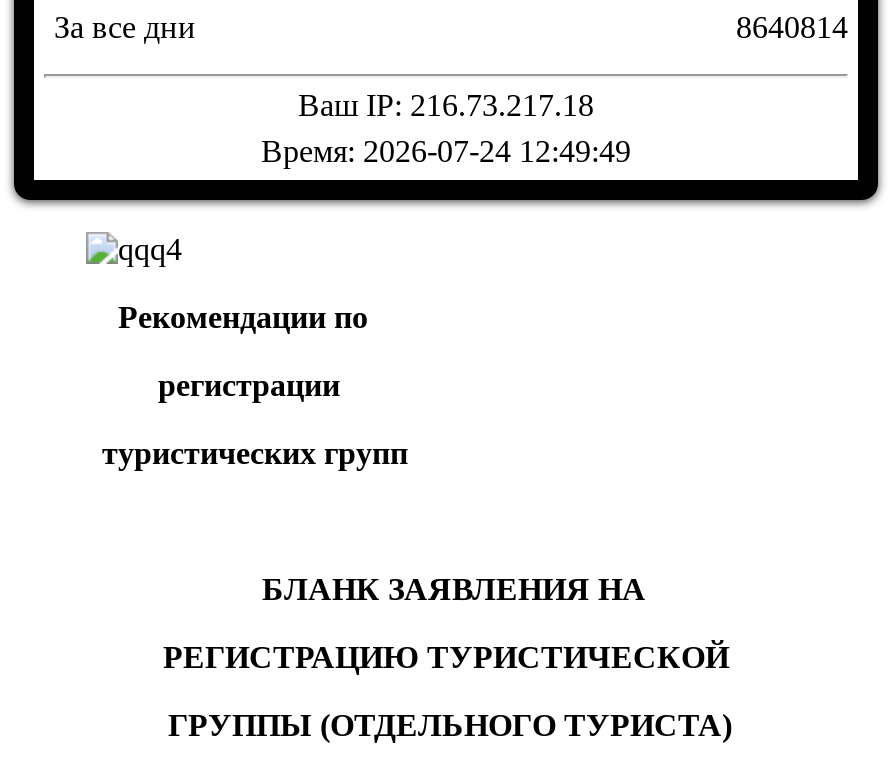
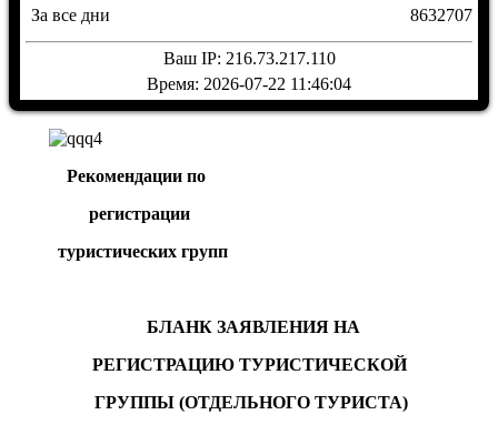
- 8640814
+ 8632707

- Ваш IP: 216.73.217.18
+ Ваш IP: 216.73.217.110

- Время: 2026-07-24 12:49:49
+ Время: 2026-07-22 11:46:04
